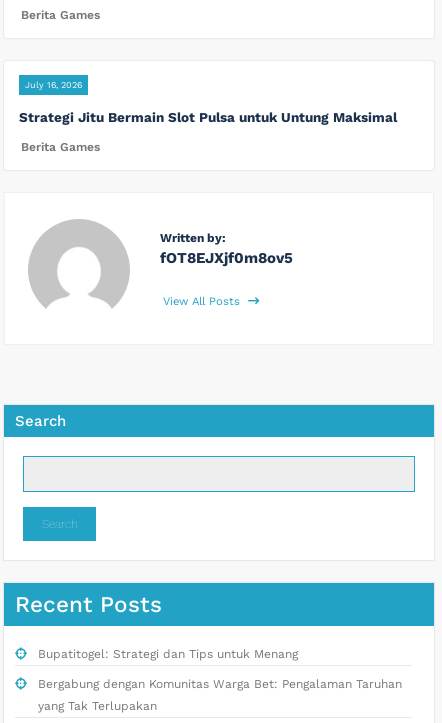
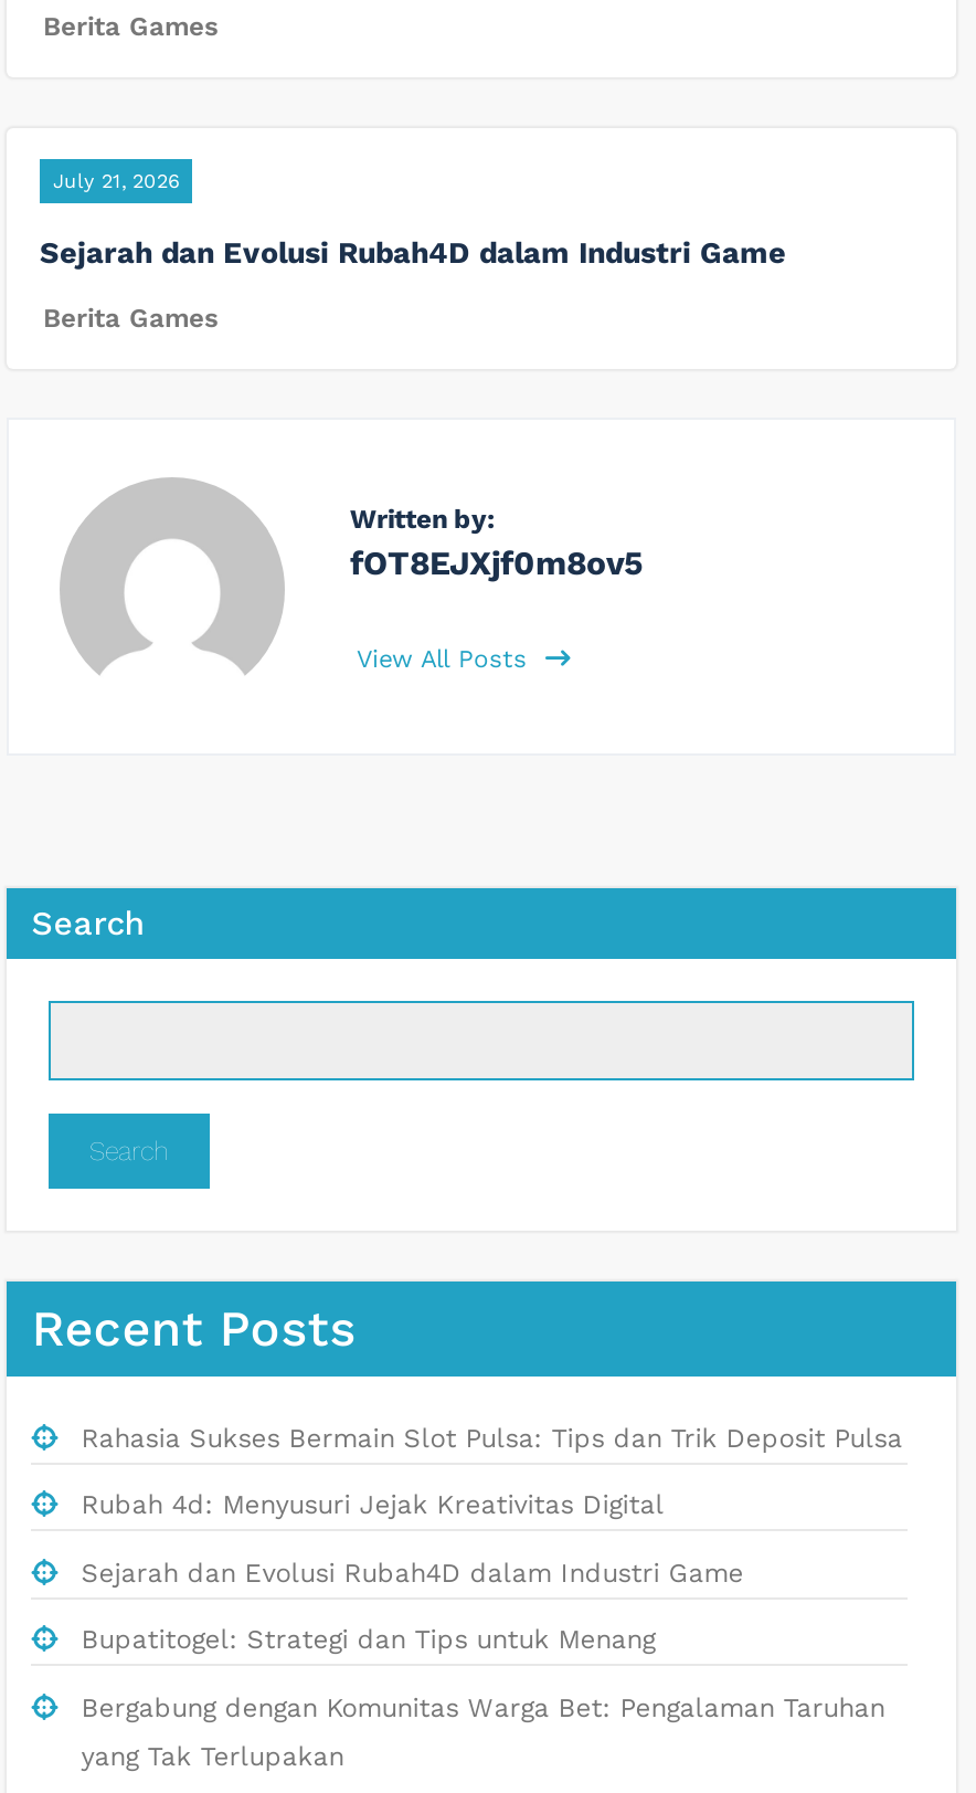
- July 16, 2026
+ July 21, 2026

- Strategi Jitu Bermain Slot Pulsa untuk Untung Maksimal
+ Sejarah dan Evolusi Rubah4D dalam Industri Game

+ Rahasia Sukses Bermain Slot Pulsa: Tips dan Trik Deposit Pulsa
+ Rubah 4d: Menyusuri Jejak Kreativitas Digital
+ Sejarah dan Evolusi Rubah4D dalam Industri Game
